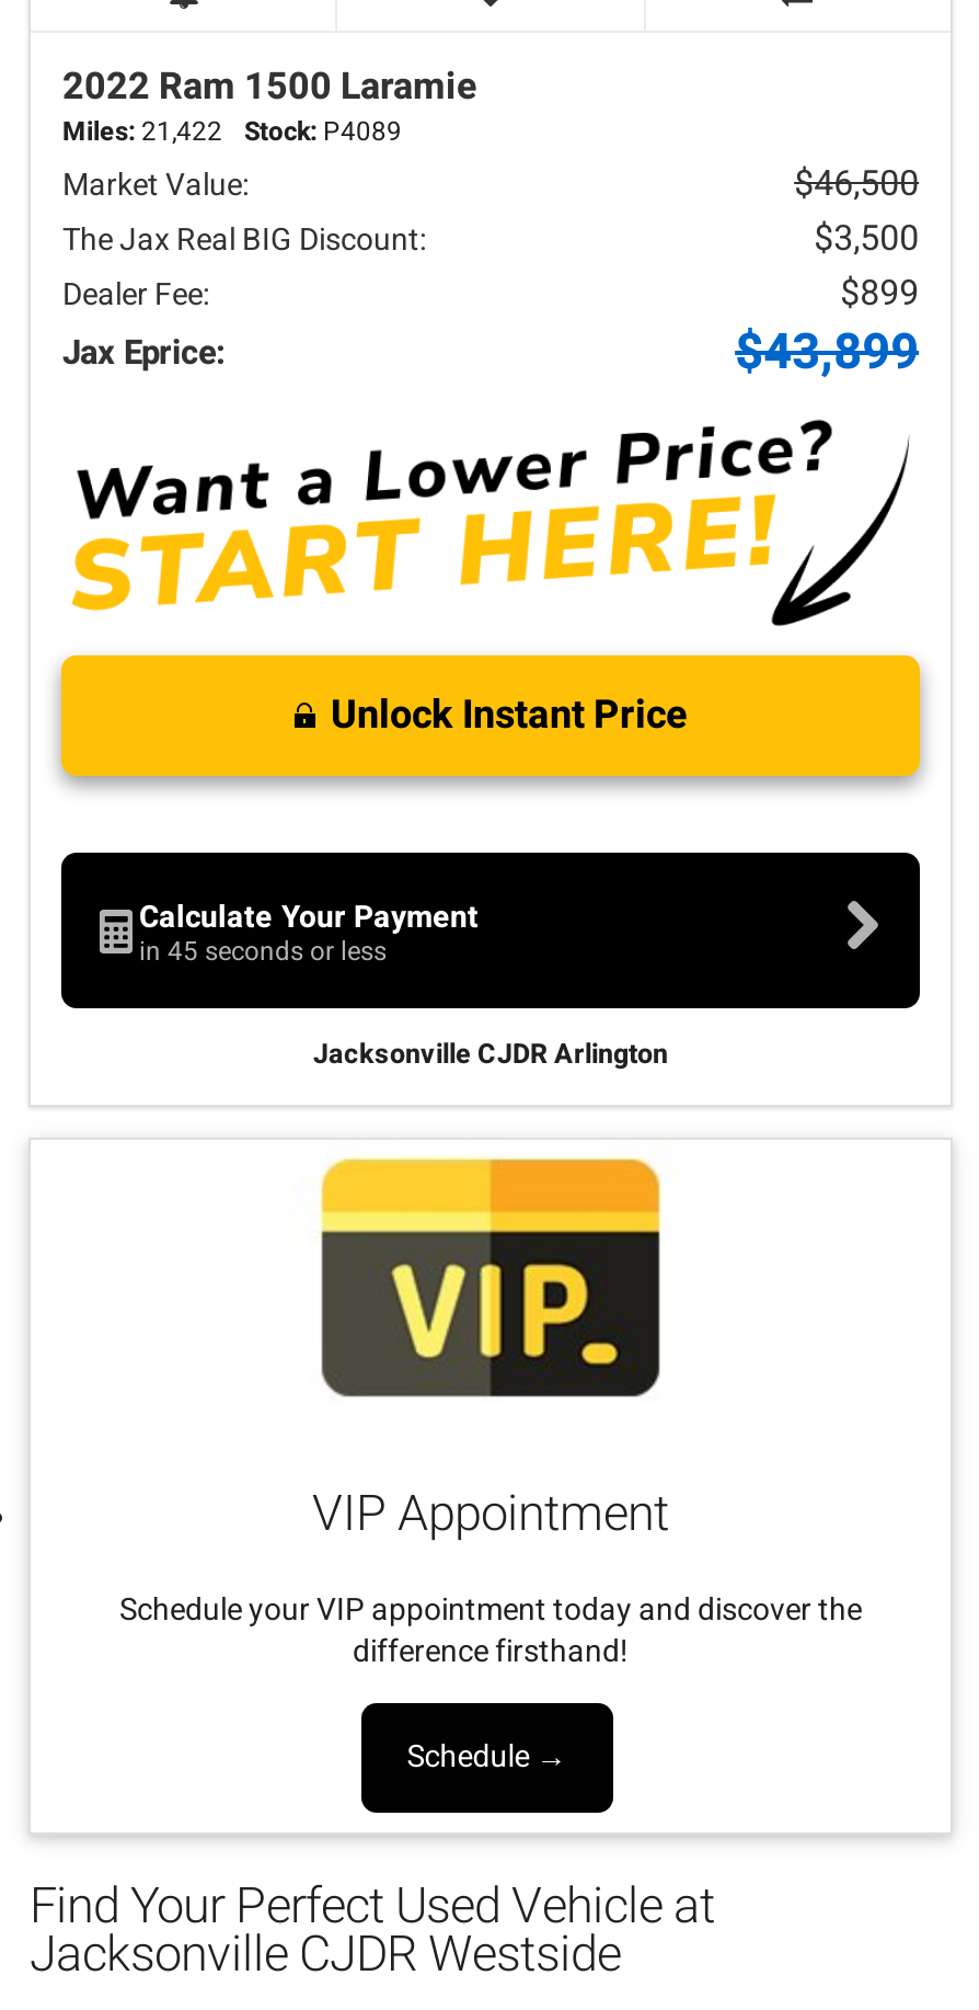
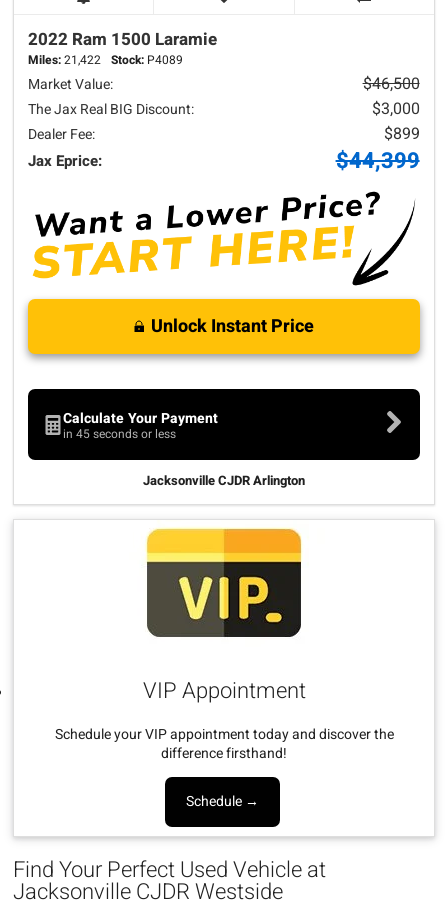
- $3,500
+ $3,000

- $43,899
+ $44,399
